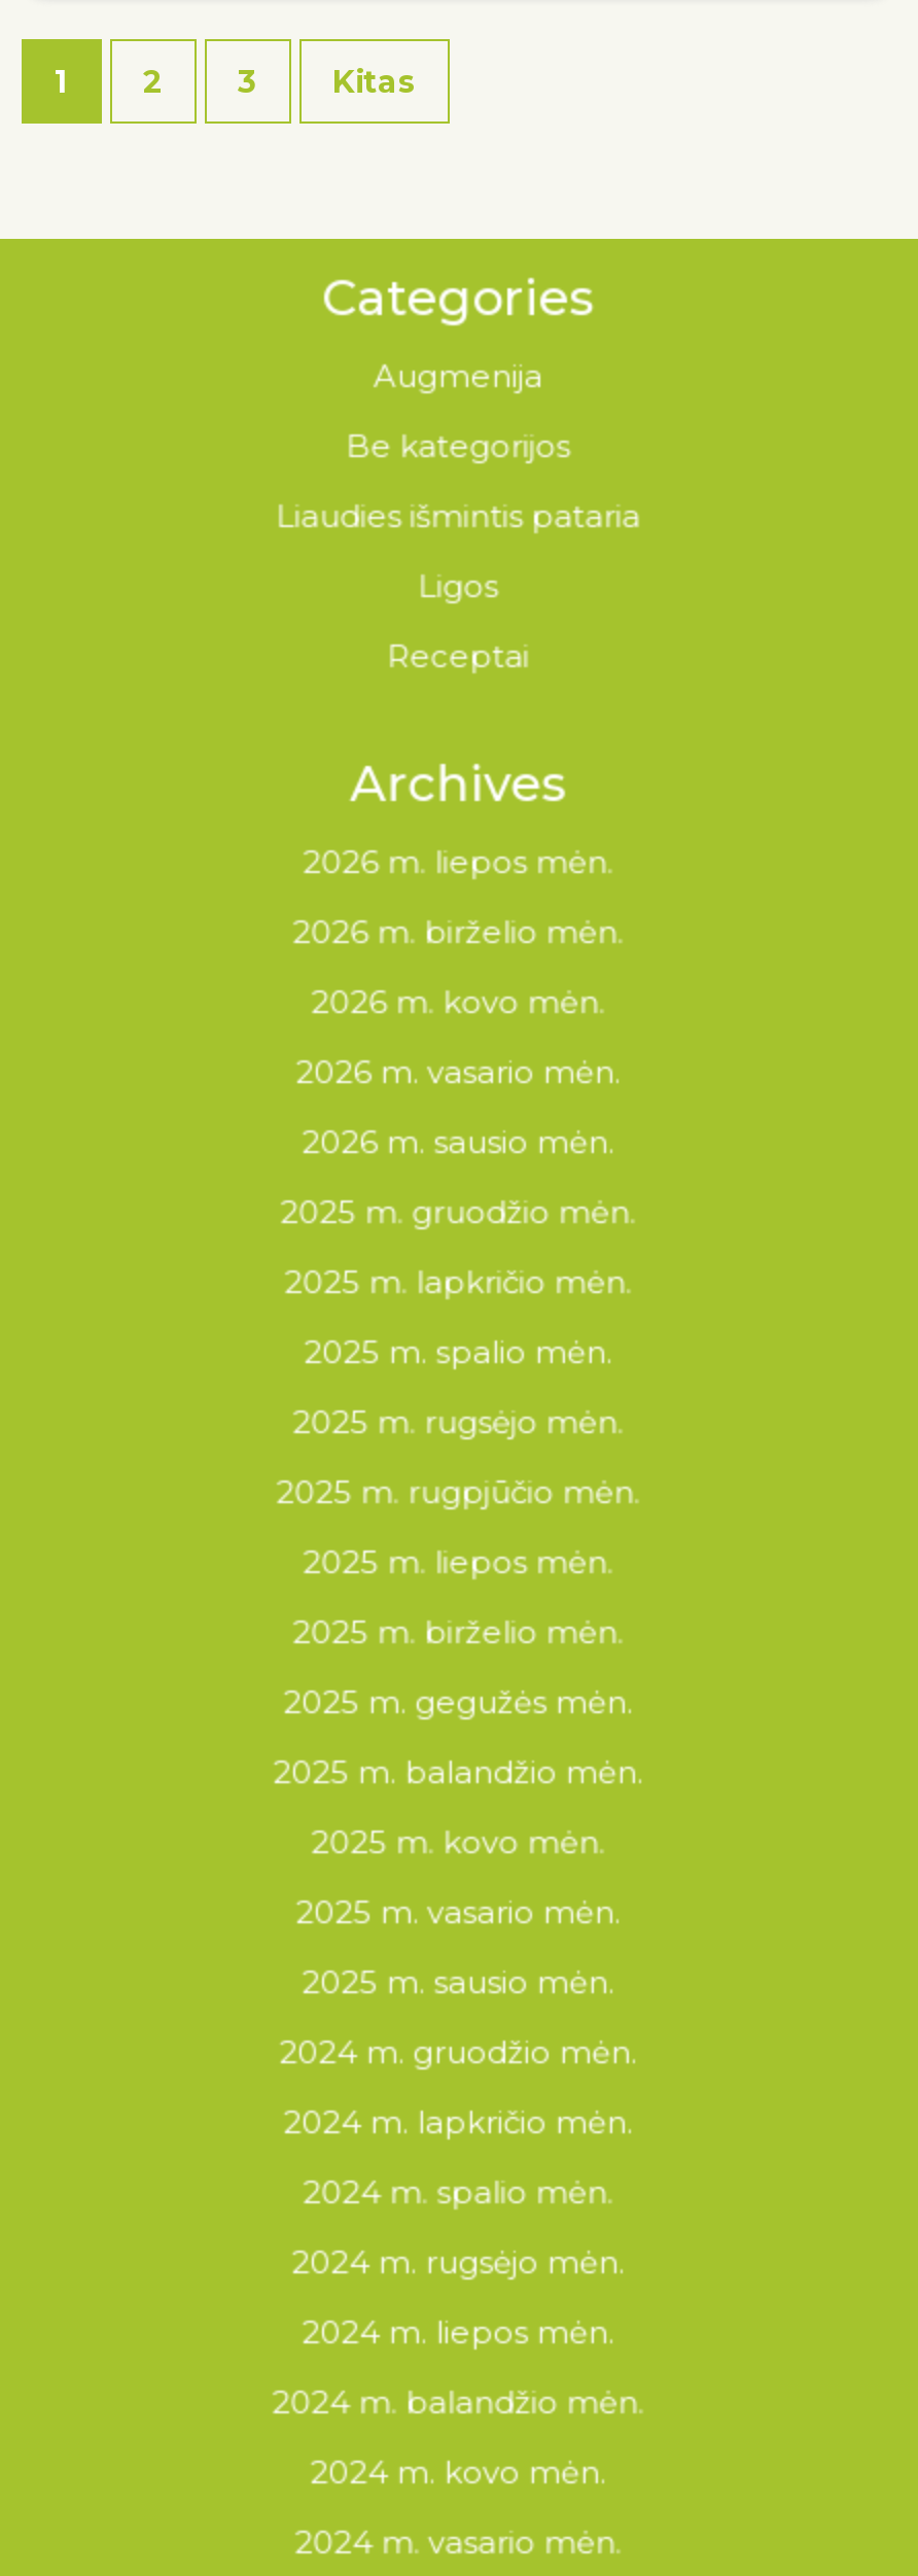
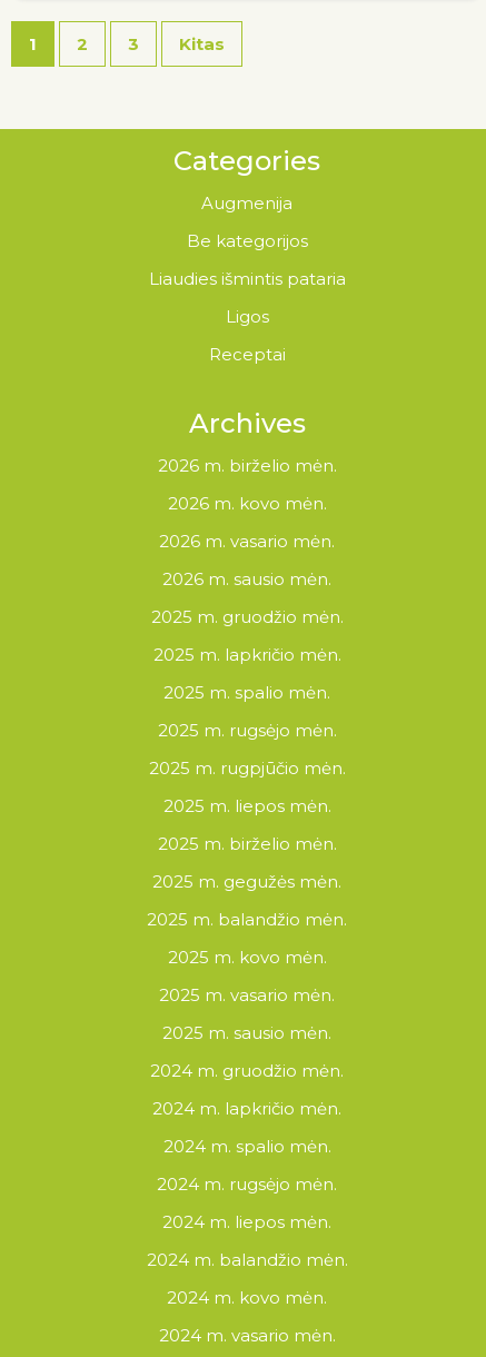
- 2026 m. liepos mėn.
